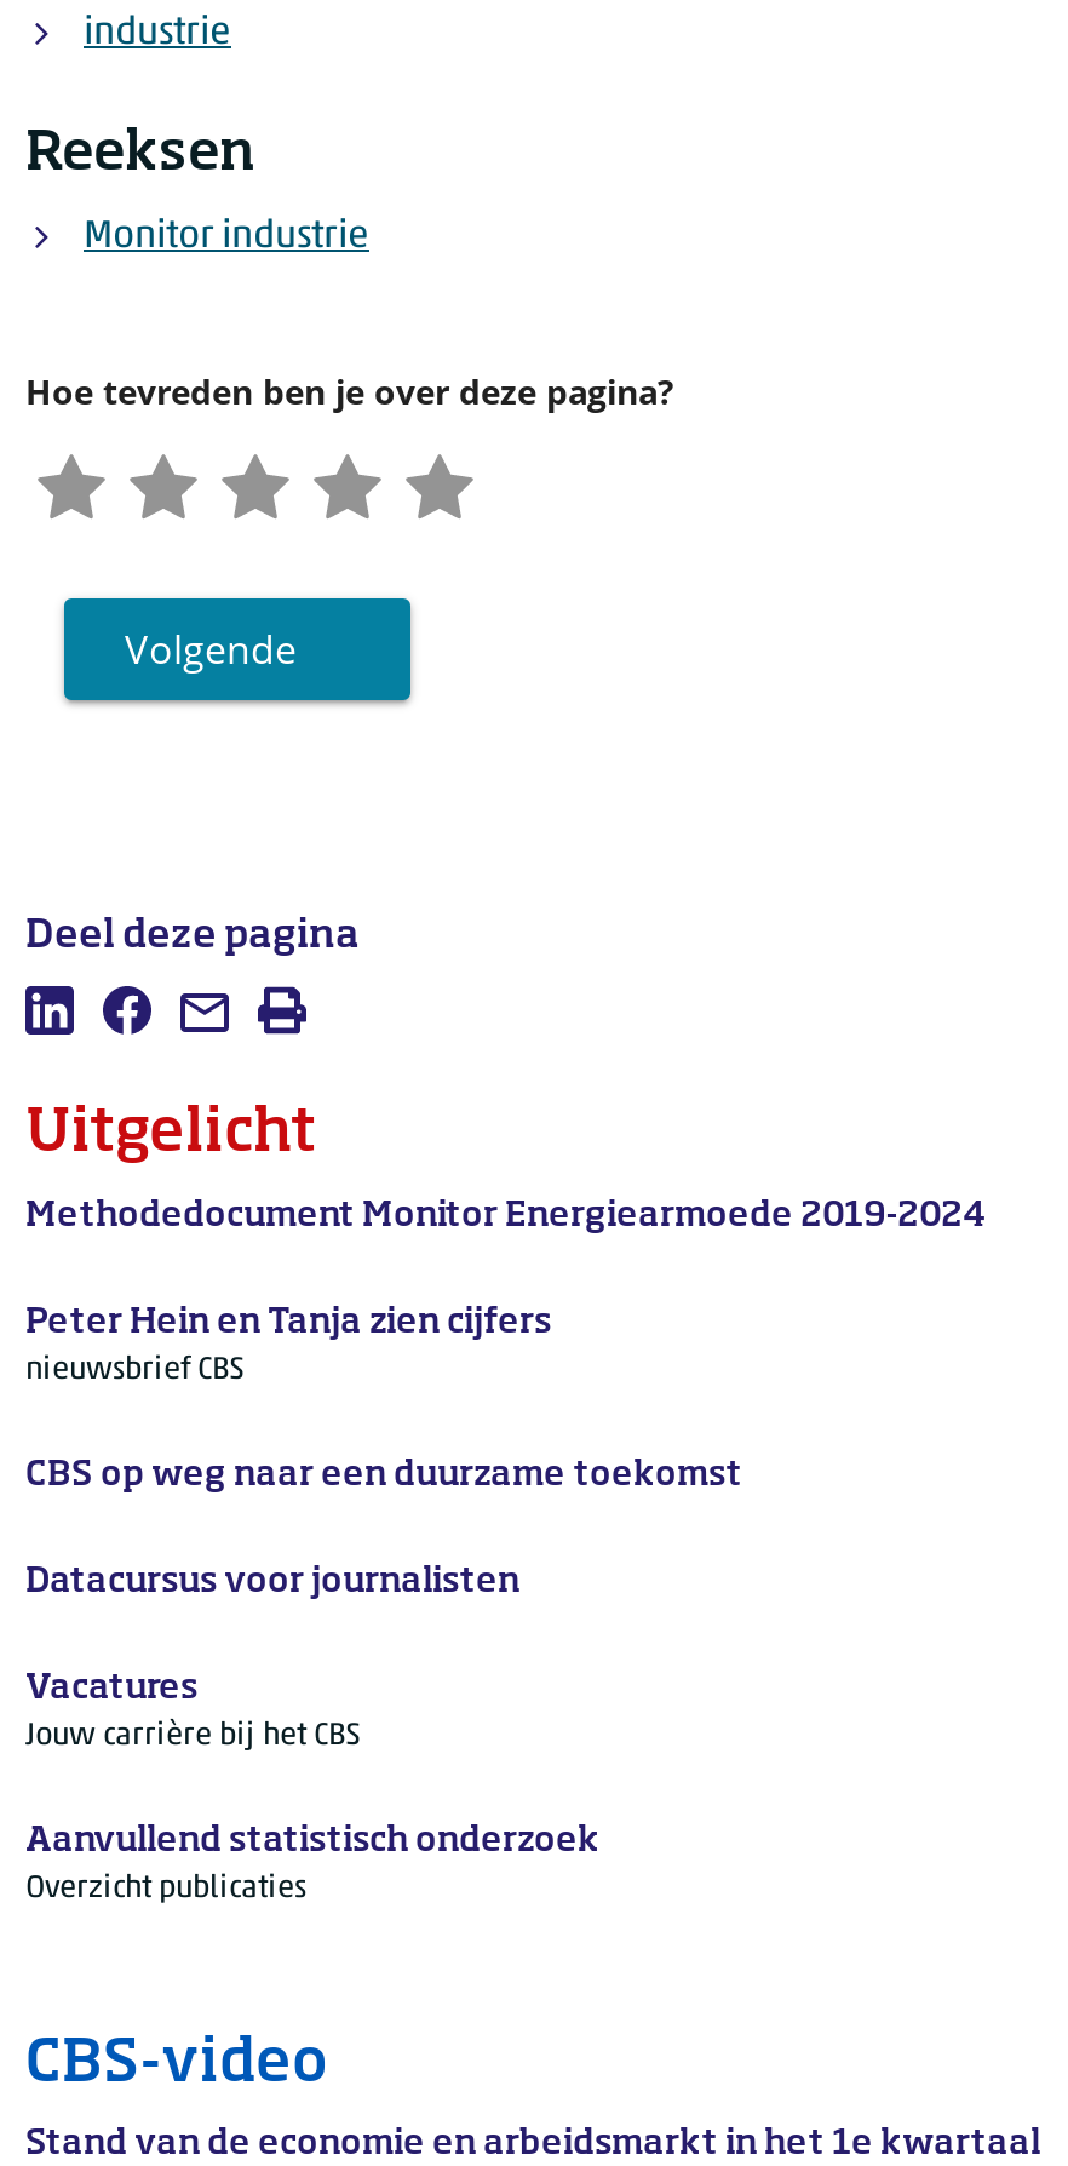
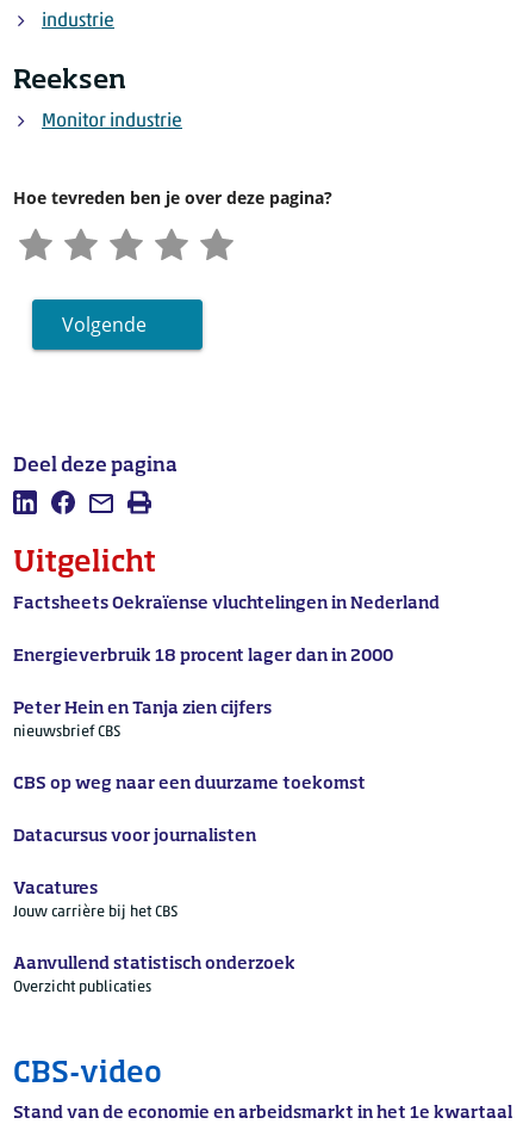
- Methodedocument Monitor Energiearmoede 2019-2024
+ Factsheets Oekraïense vluchtelingen in Nederland
+ Energieverbruik 18 procent lager dan in 2000
